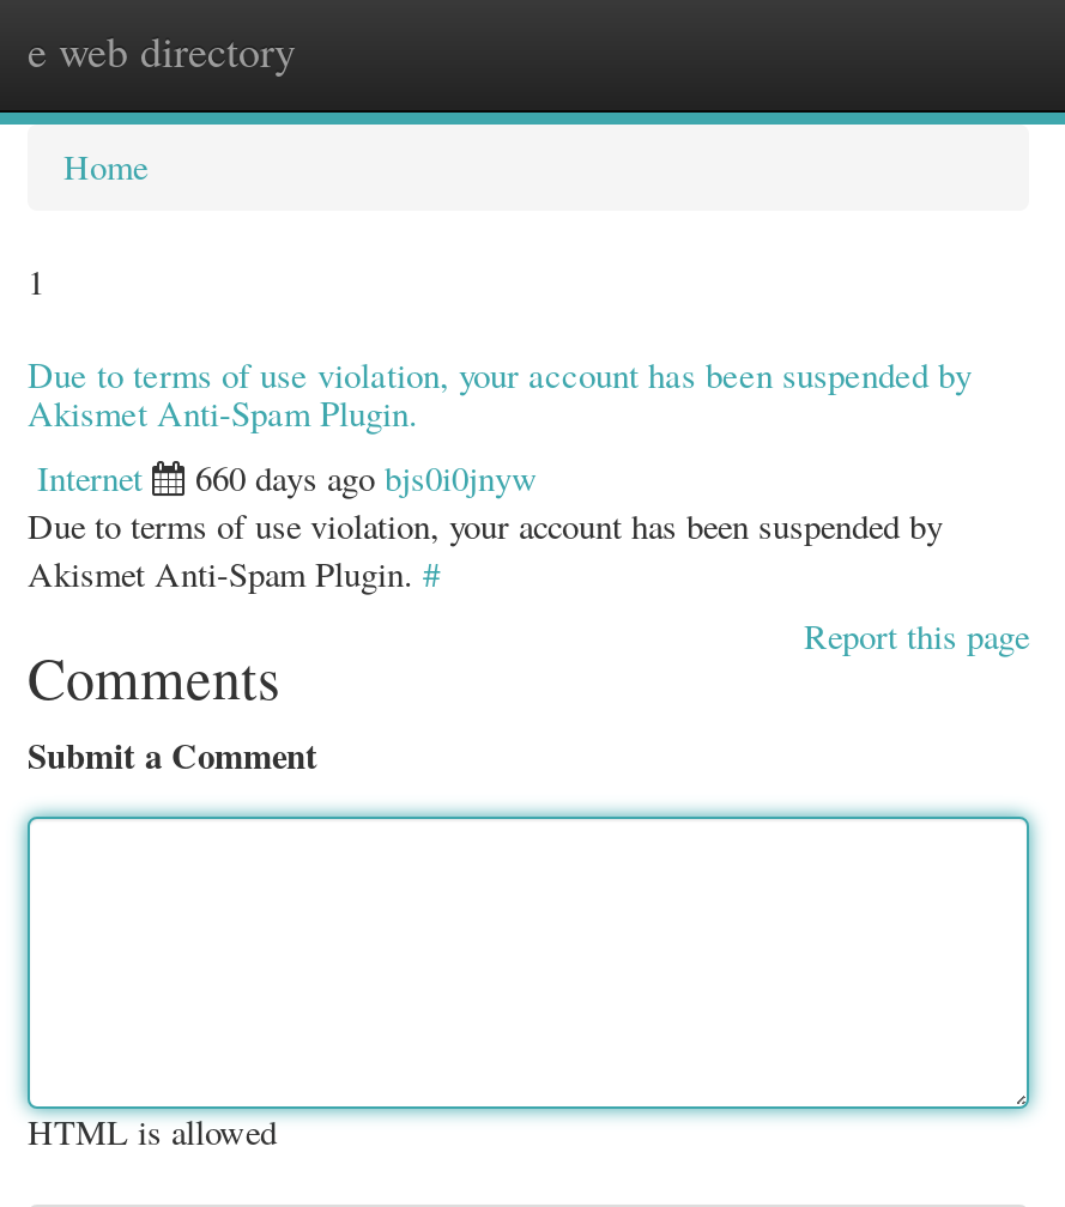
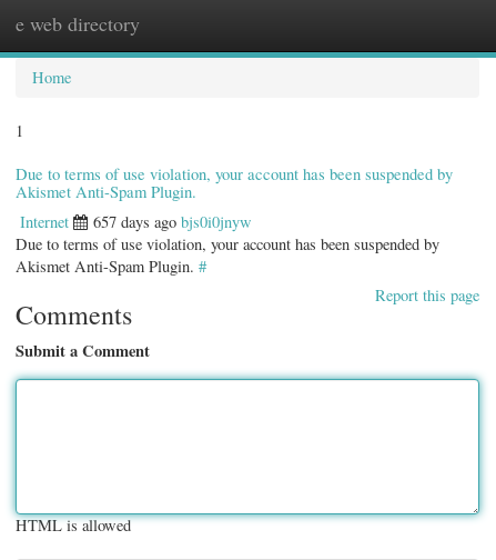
- 660 days ago bjs0i0jnyw
+ 657 days ago bjs0i0jnyw
